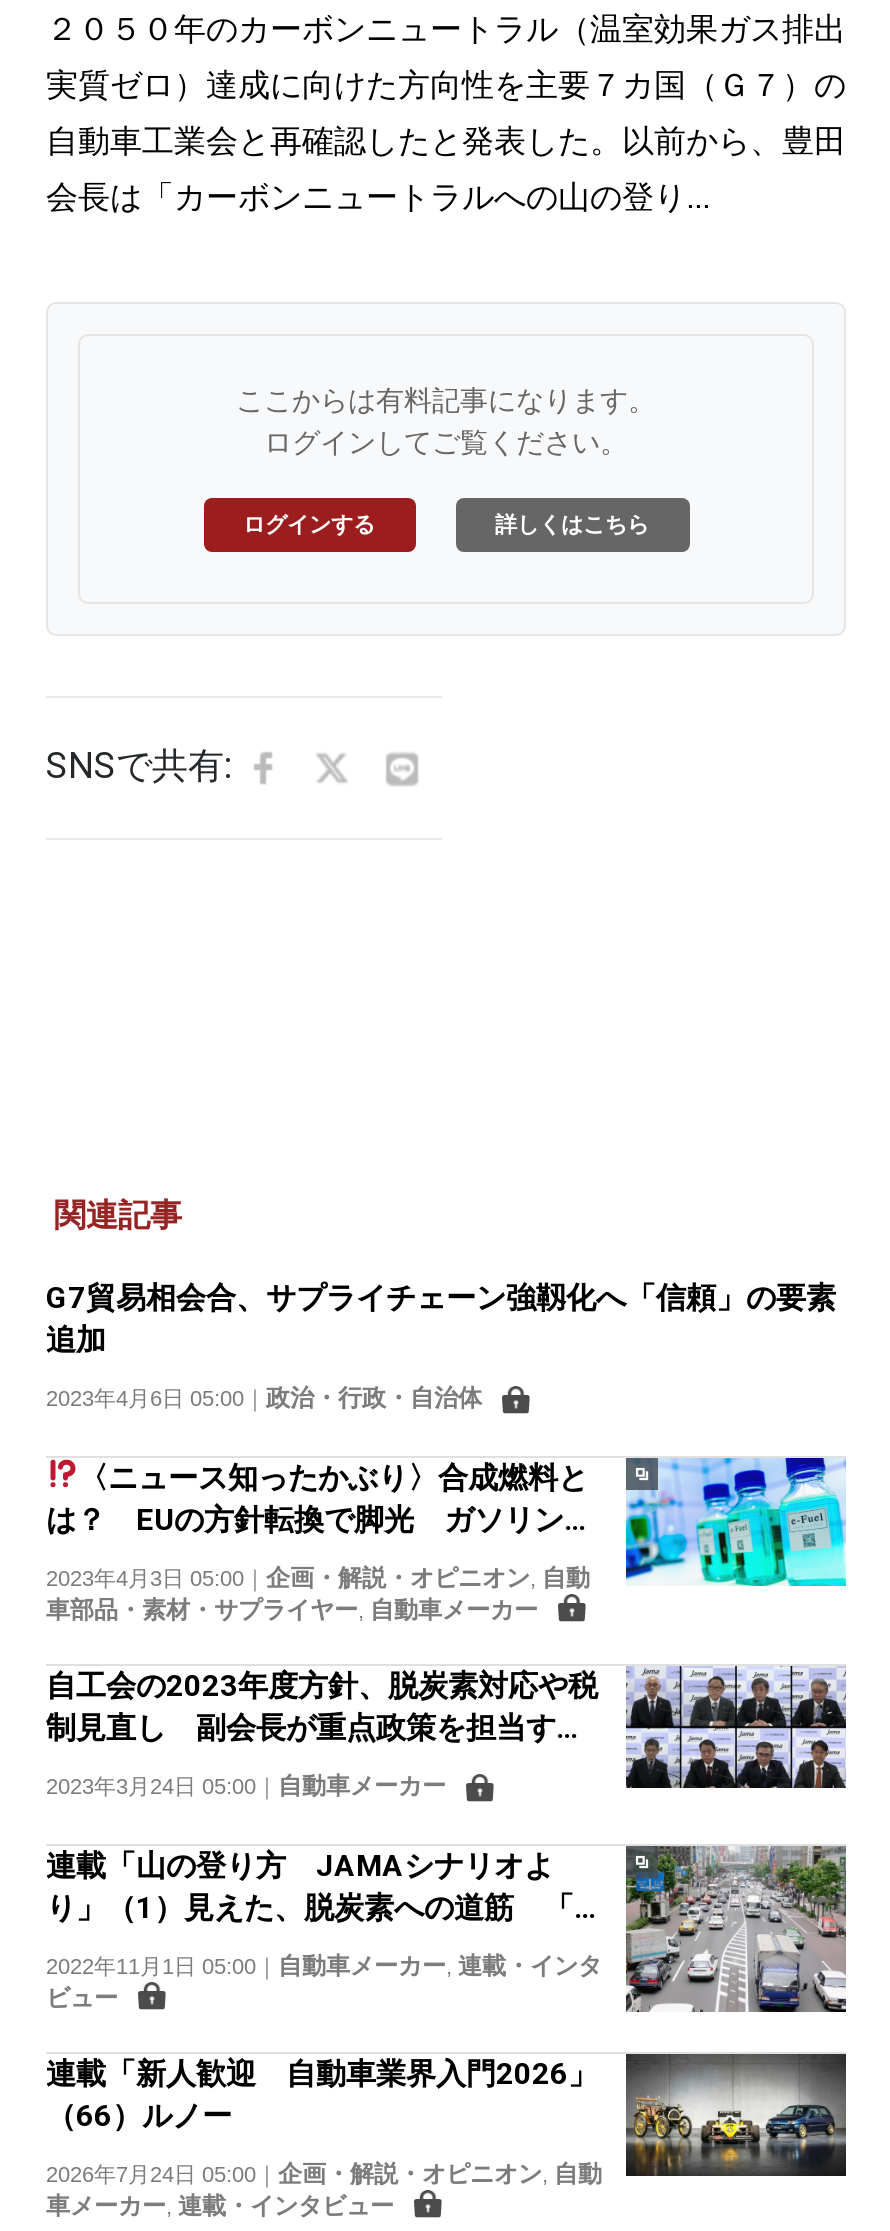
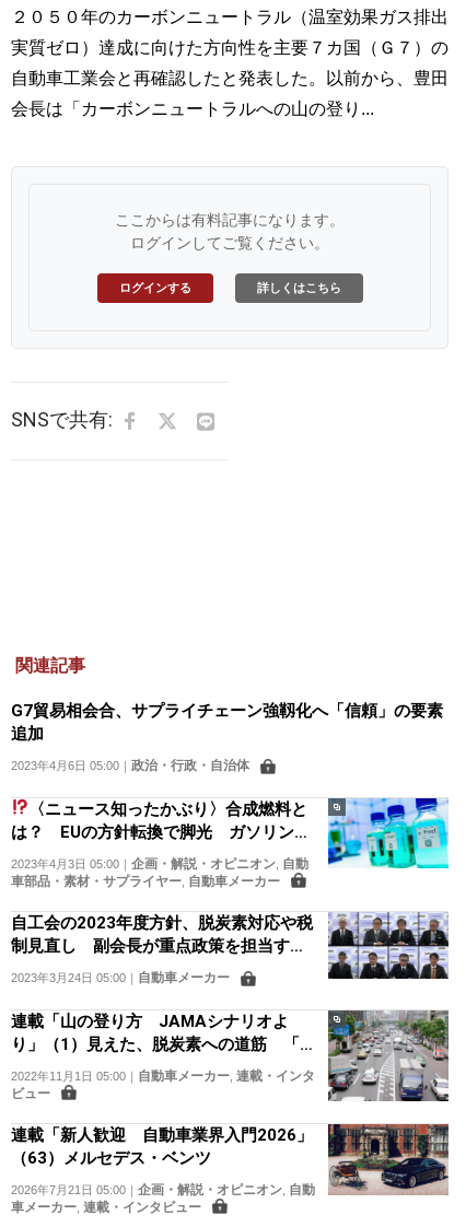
- [image]
- 2026年7月24日 05:00｜企画・解説・オピニオン,自動
+ [image]
+ 2026年7月21日 05:00｜企画・解説・オピニオン,自動

- （66）ルノー
+ （63）メルセデス・ベンツ
